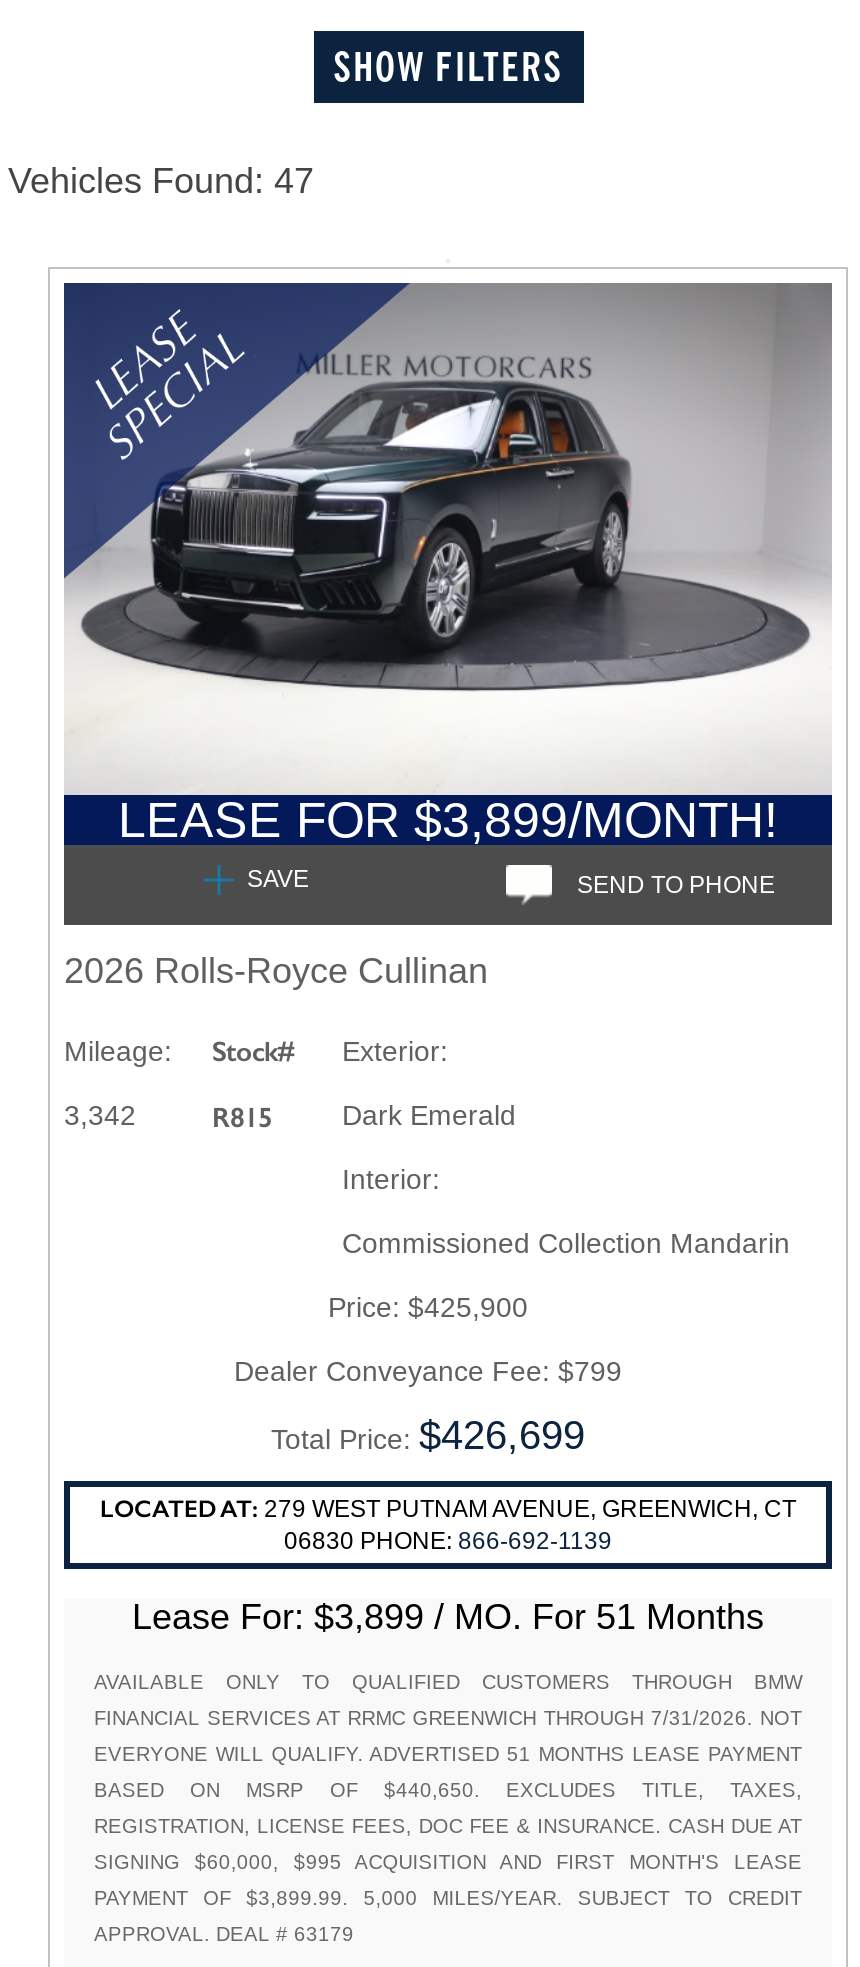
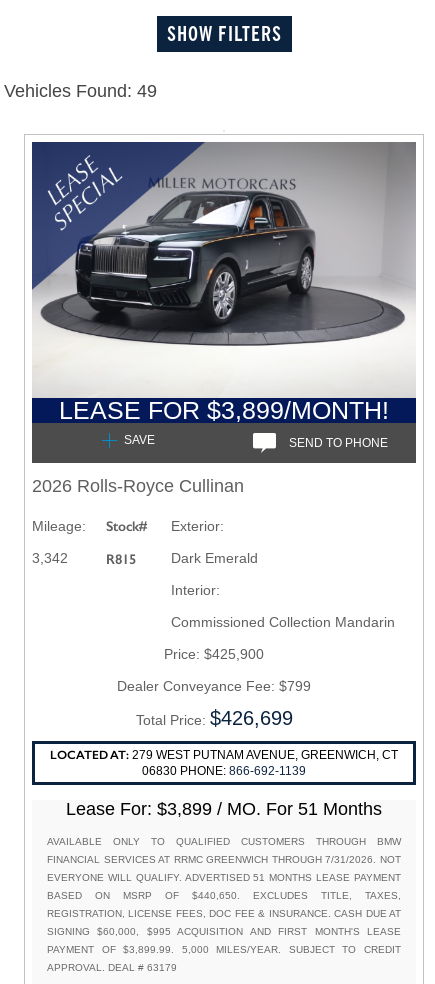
- Vehicles Found: 47
+ Vehicles Found: 49
